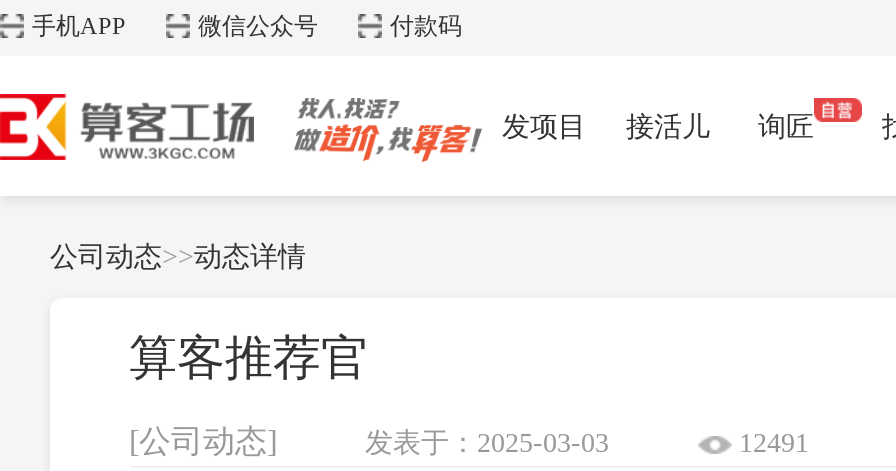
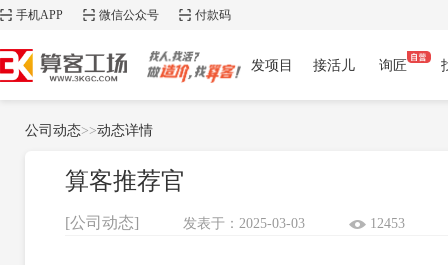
- 12491
+ 12453
